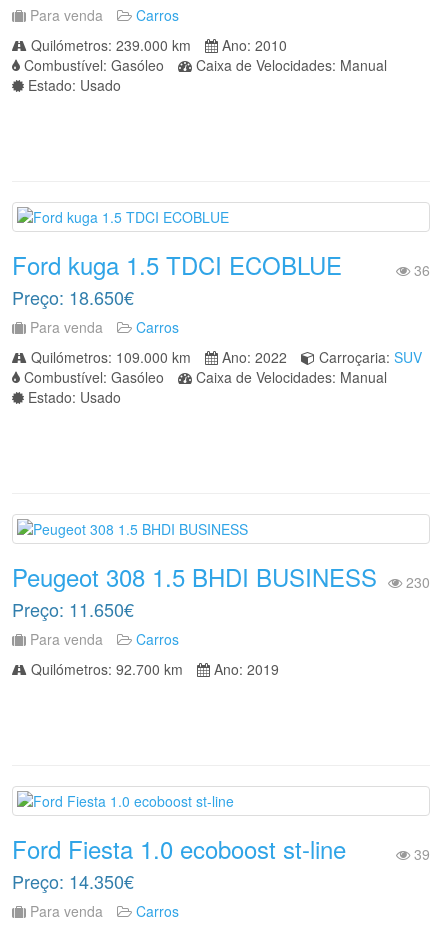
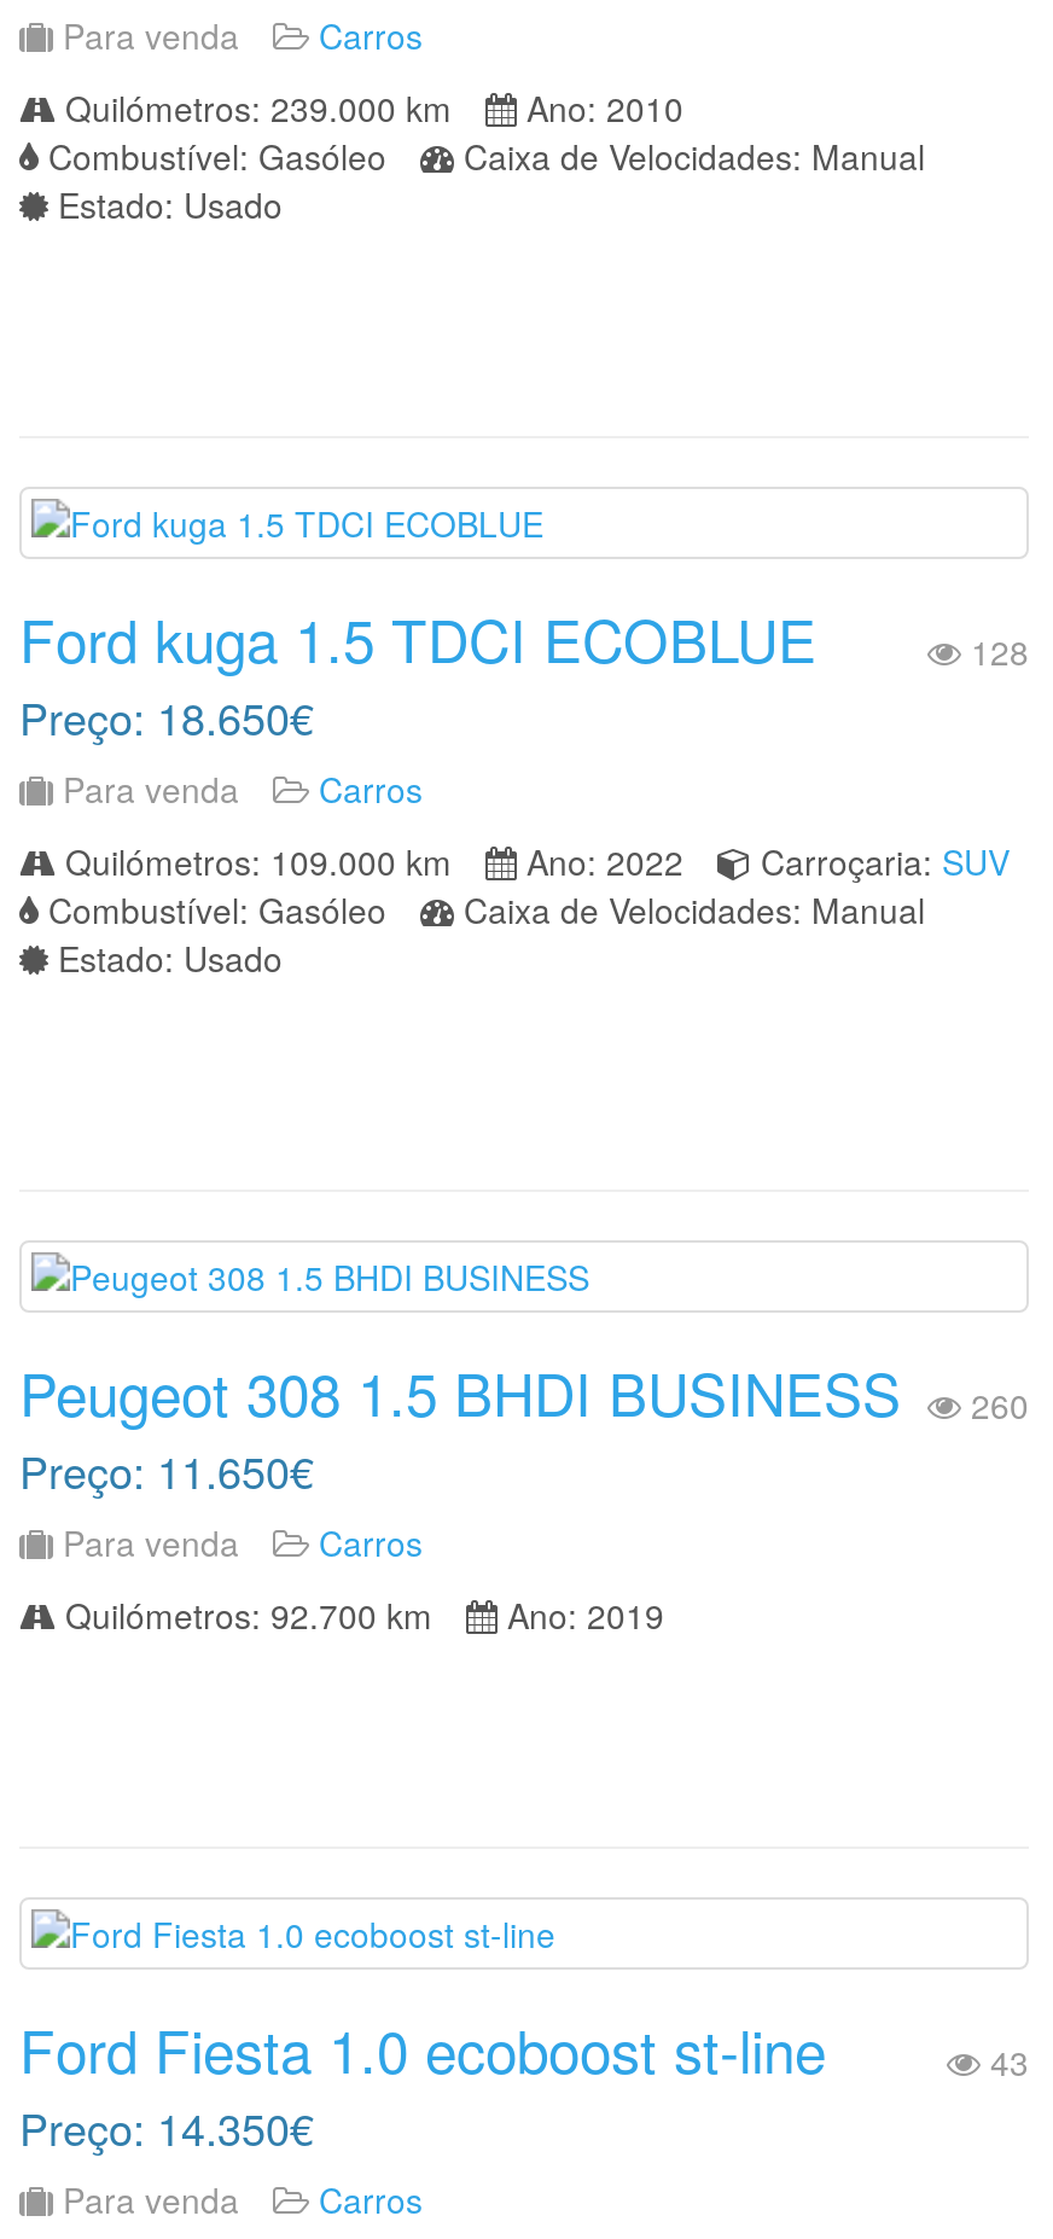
- 36
+ 128

- Peugeot 308 1.5 BHDI BUSINESS 230
+ Peugeot 308 1.5 BHDI BUSINESS 260

- 39
+ 43
